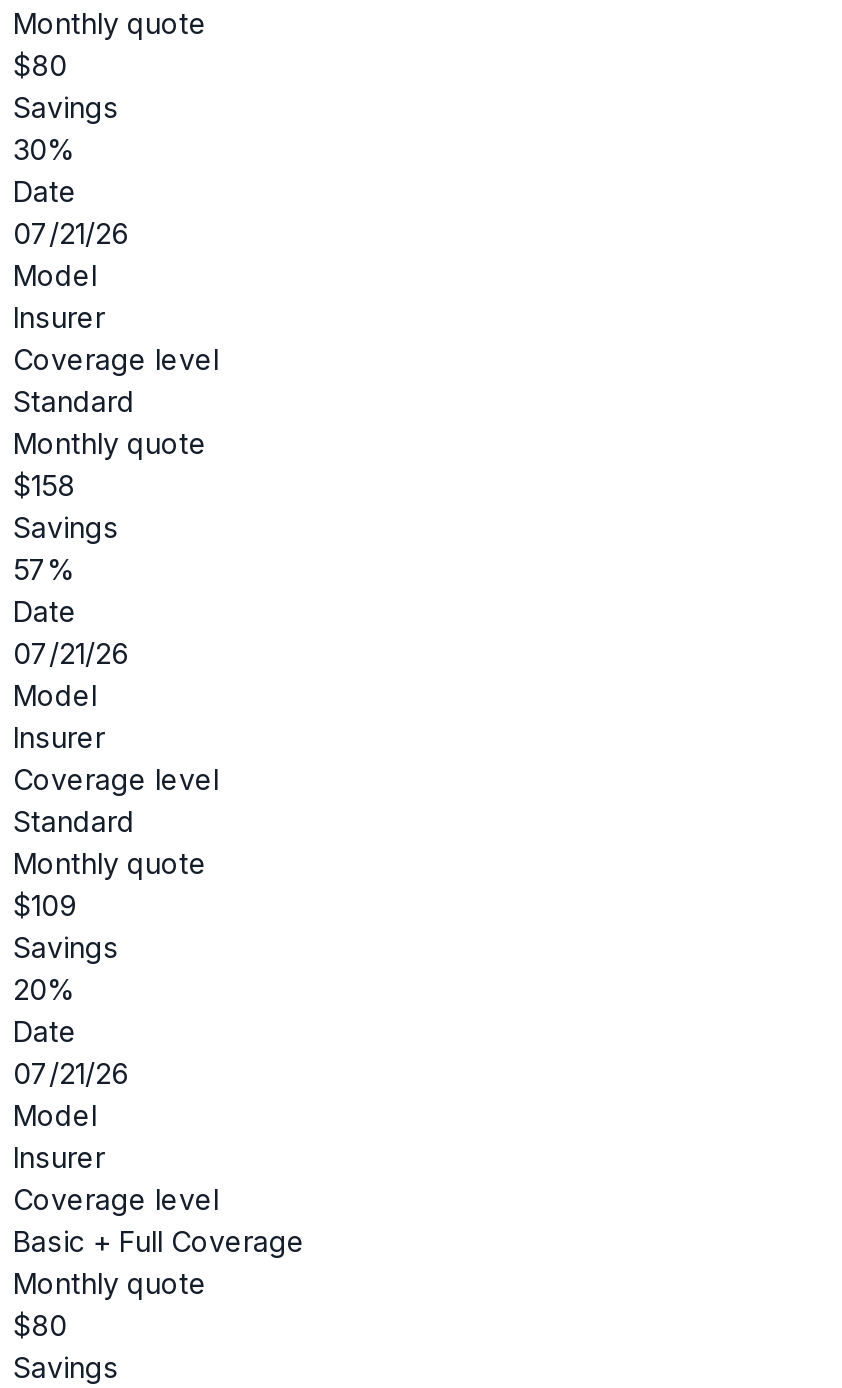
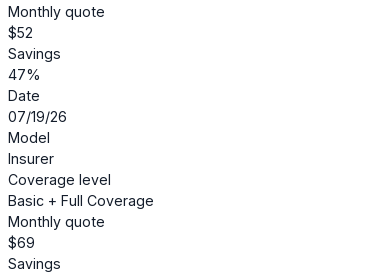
- $80
+ $52

- 30%
+ 47%

- 07/21/26
- Model
- Insurer
- Coverage level
- Standard
- Monthly quote
- $158
- Savings
- 57%
- Date
- 07/21/26
- Model
- Insurer
- Coverage level
- Standard
- Monthly quote
- $109
- Savings
- 20%
- Date
- 07/21/26
+ 07/19/26

- $80
+ $69
